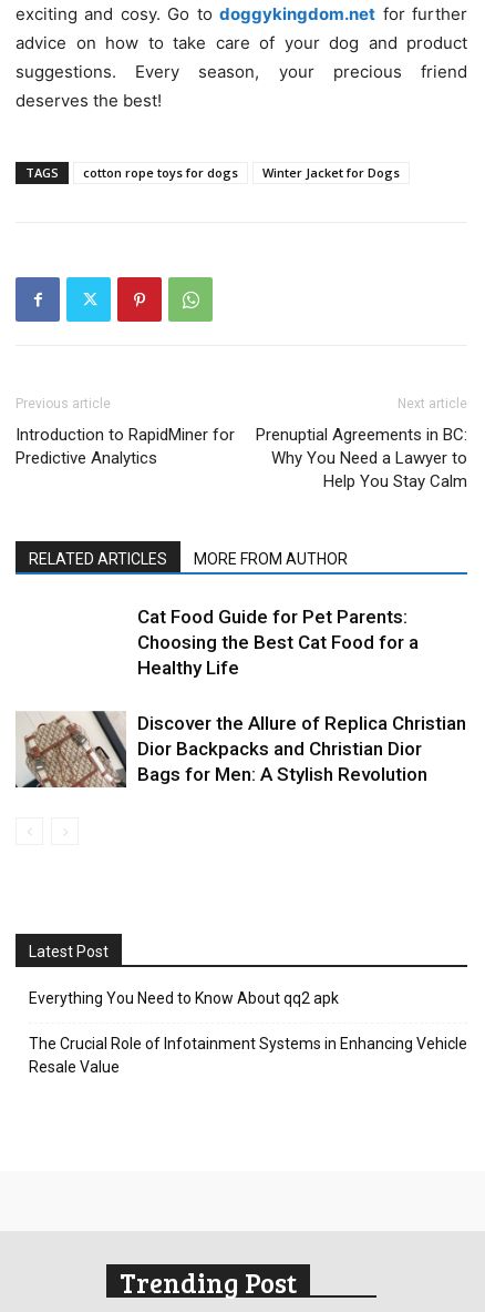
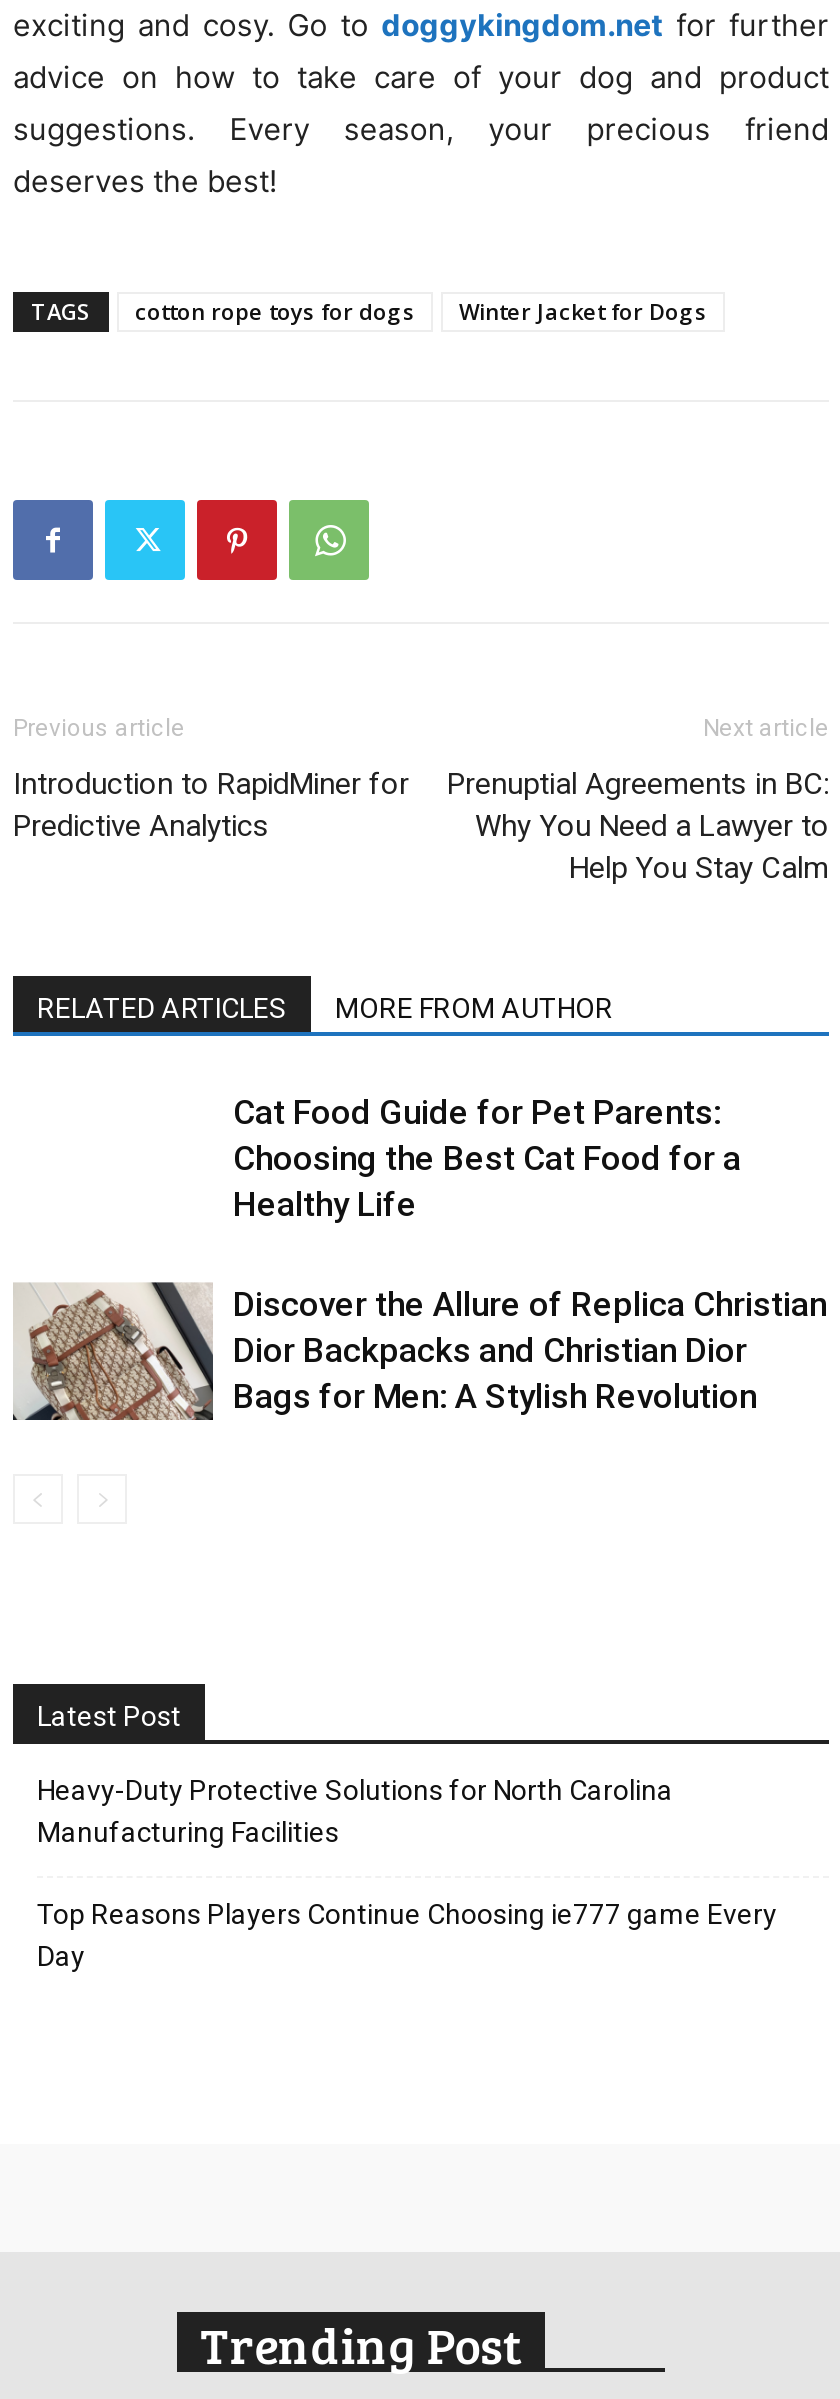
- Everything You Need to Know About qq2 apk
+ Heavy-Duty Protective Solutions for North Carolina
+ Manufacturing Facilities

- The Crucial Role of Infotainment Systems in Enhancing Vehicle
- Resale Value
+ Top Reasons Players Continue Choosing ie777 game Every
+ Day
